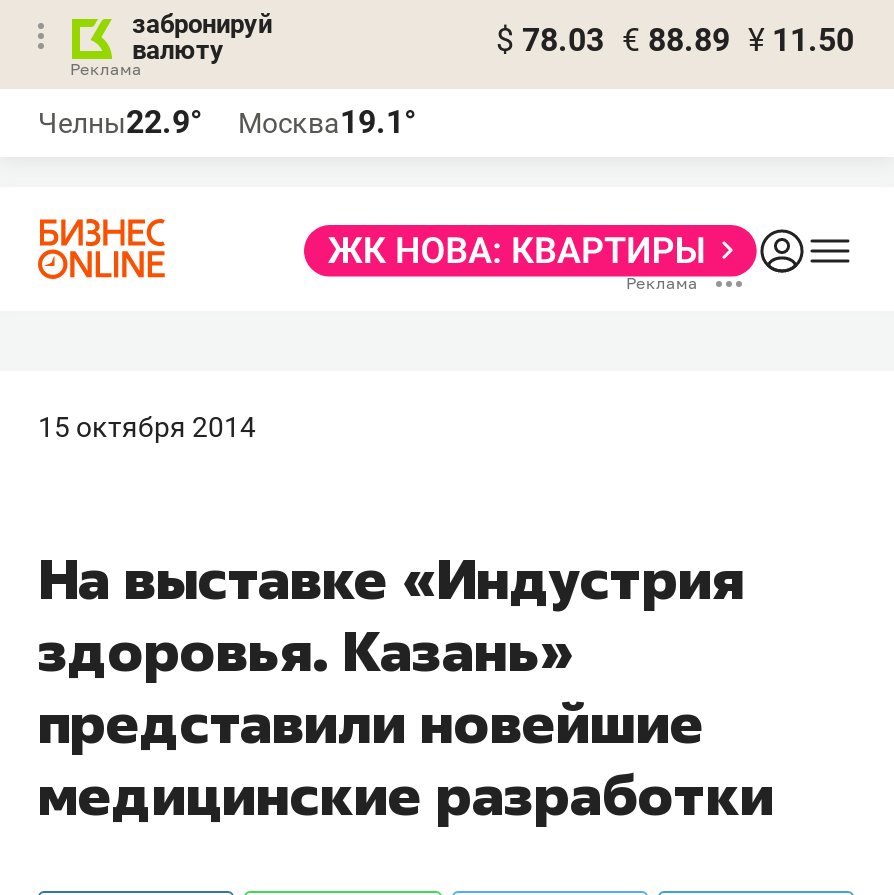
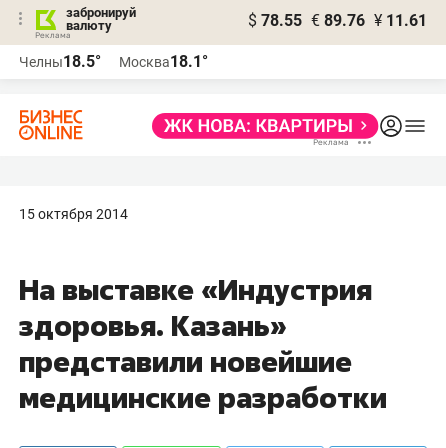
- $ 78.03 € 88.89 ¥ 11.50
+ $ 78.55 € 89.76 ¥ 11.61

- Челны22.9°
+ Челны18.5°

- Москва19.1°
+ Москва18.1°
